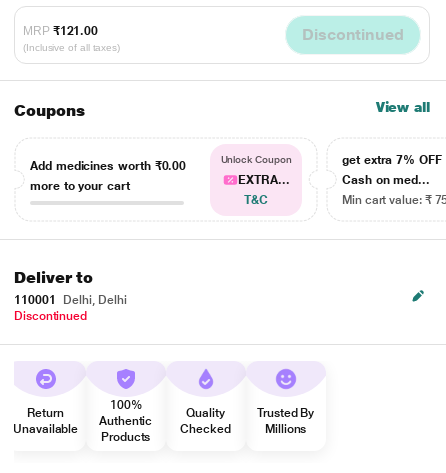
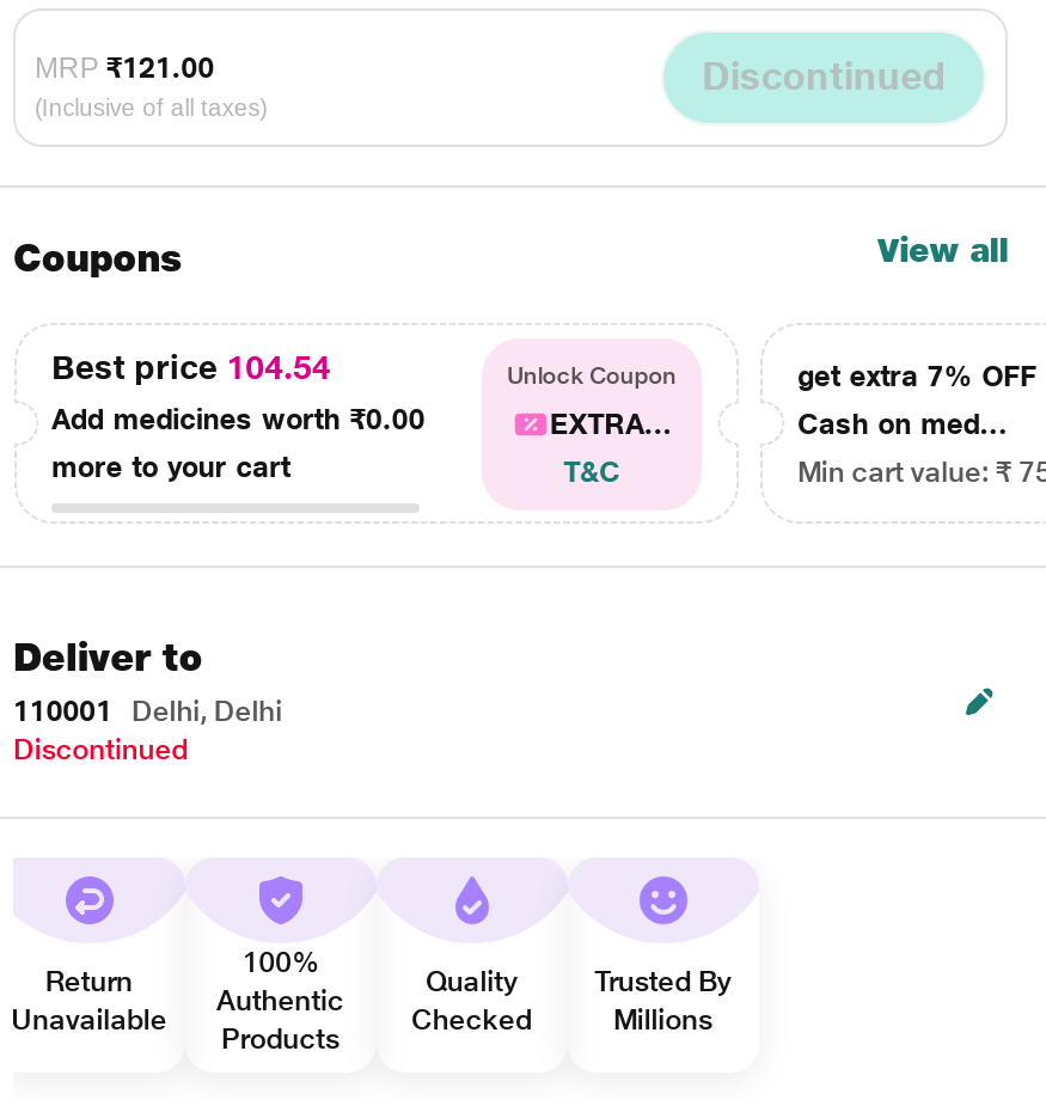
+ Best price 104.54
